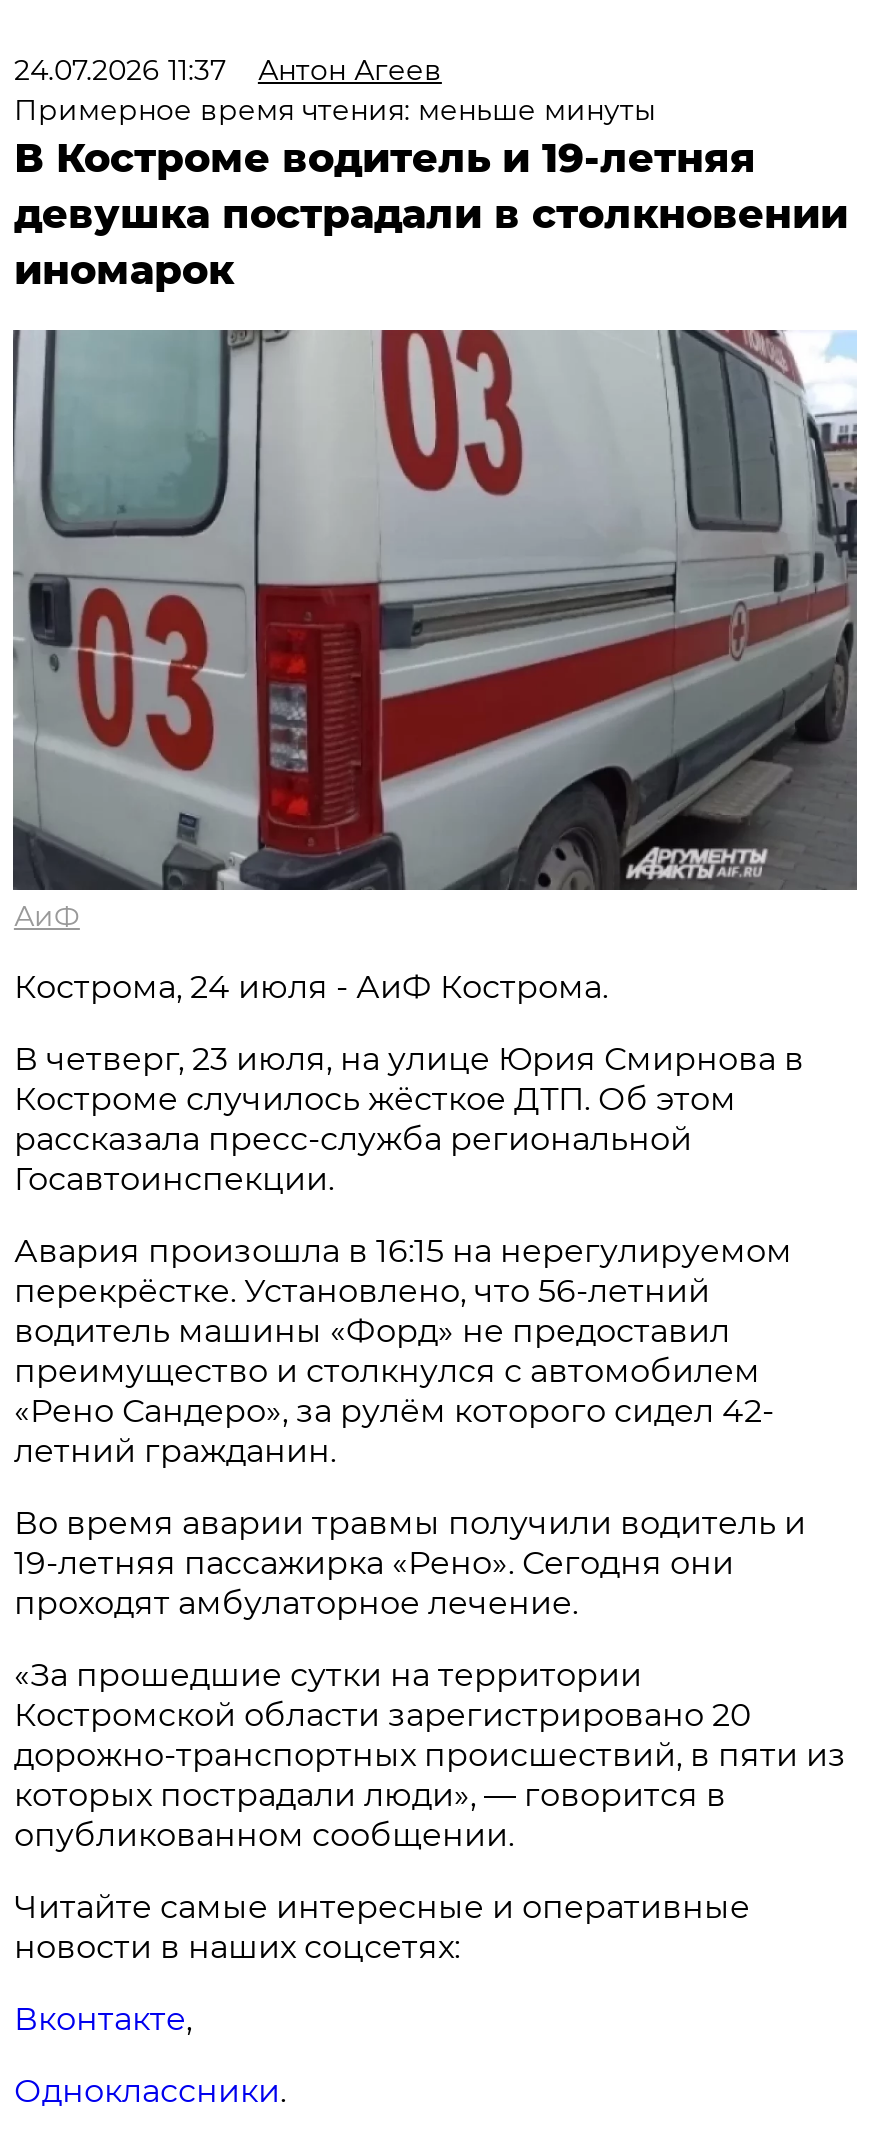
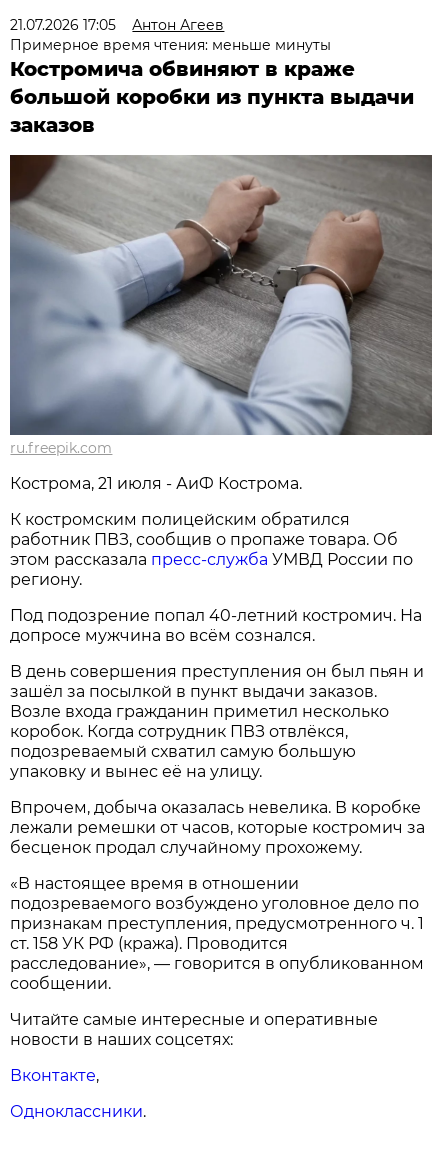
- 24.07.2026 11:37 Антон Агеев
+ 21.07.2026 17:05 Антон Агеев

- В Костроме водитель и 19-летняя
- девушка пострадали в столкновении
- иномарок
+ Костромича обвиняют в краже
+ большой коробки из пункта выдачи
+ заказов

- [image]
- АиФ
- Кострома, 24 июля - АиФ Кострома.
- В четверг, 23 июля, на улице Юрия Смирнова в
- Костроме случилось жёсткое ДТП. Об этом
- рассказала пресс-служба региональной
- Госавтоинспекции.
- Авария произошла в 16:15 на нерегулируемом
- перекрёстке. Установлено, что 56-летний
- водитель машины «Форд» не предоставил
- преимущество и столкнулся с автомобилем
- «Рено Сандеро», за рулём которого сидел 42-
- летний гражданин.
- Во время аварии травмы получили водитель и
- 19-летняя пассажирка «Рено». Сегодня они
- проходят амбулаторное лечение.
- «За прошедшие сутки на территории
- Костромской области зарегистрировано 20
- дорожно-транспортных происшествий, в пяти из
- которых пострадали люди», — говорится в
- опубликованном сообщении.
+ [image]
+ ru.freepik.com
+ Кострома, 21 июля - АиФ Кострома.
+ К костромским полицейским обратился
+ работник ПВЗ, сообщив о пропаже товара. Об
+ этом рассказала пресс-служба УМВД России по
+ региону.
+ Под подозрение попал 40-летний костромич. На
+ допросе мужчина во всём сознался.
+ В день совершения преступления он был пьян и
+ зашёл за посылкой в пункт выдачи заказов.
+ Возле входа гражданин приметил несколько
+ коробок. Когда сотрудник ПВЗ отвлёкся,
+ подозреваемый схватил самую большую
+ упаковку и вынес её на улицу.
+ Впрочем, добыча оказалась невелика. В коробке
+ лежали ремешки от часов, которые костромич за
+ бесценок продал случайному прохожему.
+ «В настоящее время в отношении
+ подозреваемого возбуждено уголовное дело по
+ признакам преступления, предусмотренного ч. 1
+ ст. 158 УК РФ (кража). Проводится
+ расследование», — говорится в опубликованном
+ сообщении.
